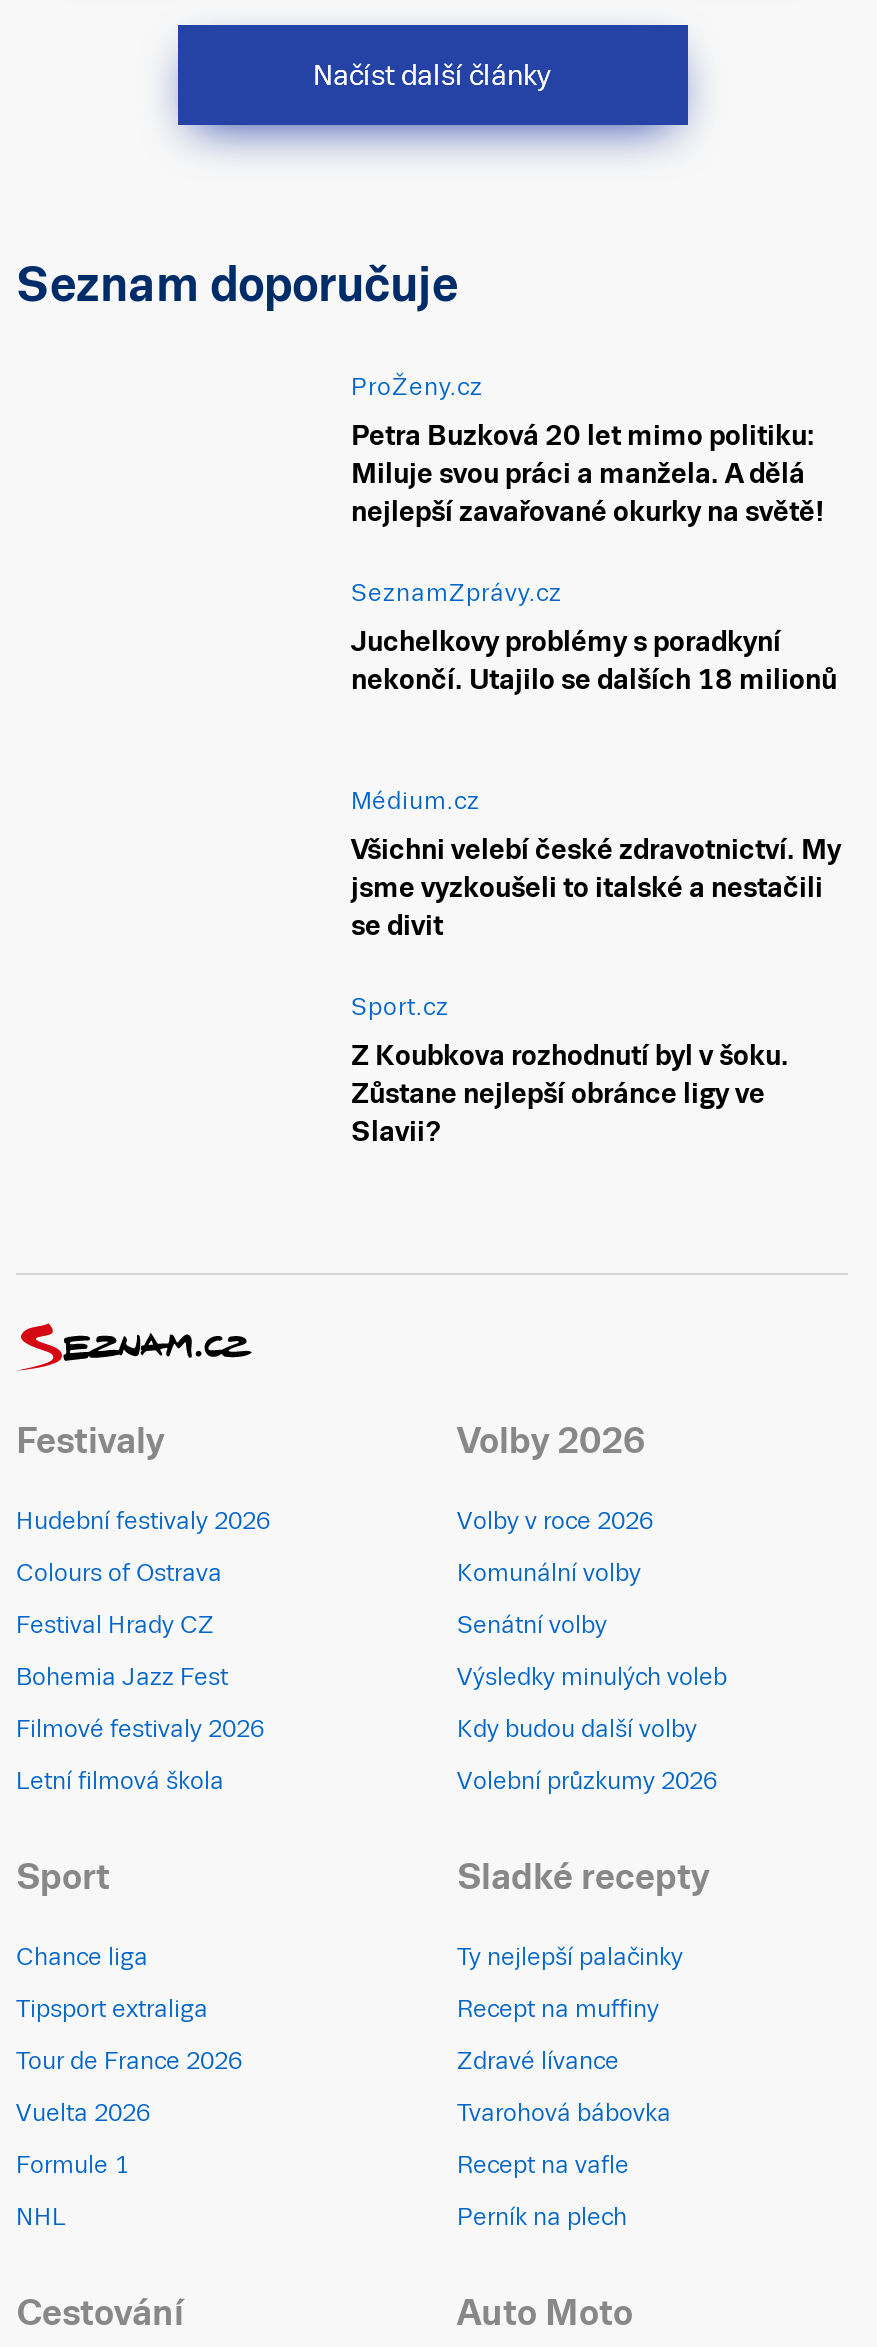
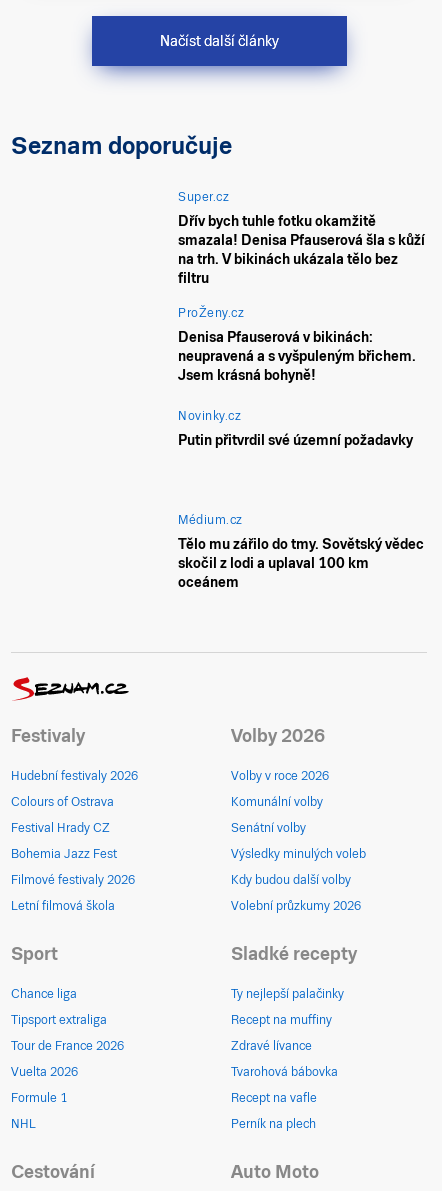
+ Super.cz
+ Dřív bych tuhle fotku okamžitě
+ smazala! Denisa Pfauserová šla s kůží
+ na trh. V bikinách ukázala tělo bez
+ filtru

moved down: ProŽeny.cz

- Petra Buzková 20 let mimo politiku:
- Miluje svou práci a manžela. A dělá
- nejlepší zavařované okurky na světě!
+ Denisa Pfauserová v bikinách:
+ neupravená a s vyšpuleným břichem.
+ Jsem krásná bohyně!

- SeznamZprávy.cz
+ Novinky.cz

- Juchelkovy problémy s poradkyní
- nekončí. Utajilo se dalších 18 milionů
+ Putin přitvrdil své územní požadavky

moved down: Médium.cz

- Všichni velebí české zdravotnictví. My
- jsme vyzkoušeli to italské a nestačili
- se divit
- Sport.cz
- Z Koubkova rozhodnutí byl v šoku.
- Zůstane nejlepší obránce ligy ve
- Slavii?
+ Tělo mu zářilo do tmy. Sovětský vědec
+ skočil z lodi a uplaval 100 km
+ oceánem
